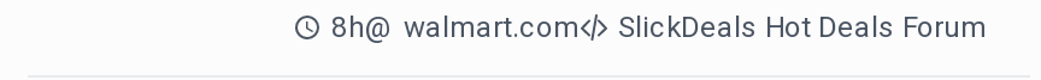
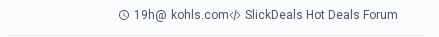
- 8h@ walmart.com SlickDeals Hot Deals Forum
+ 19h@ kohls.com SlickDeals Hot Deals Forum
